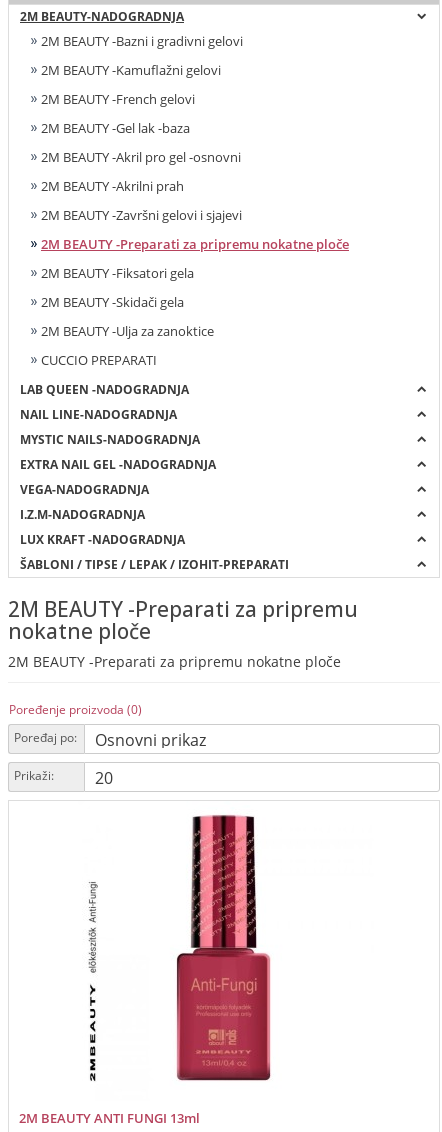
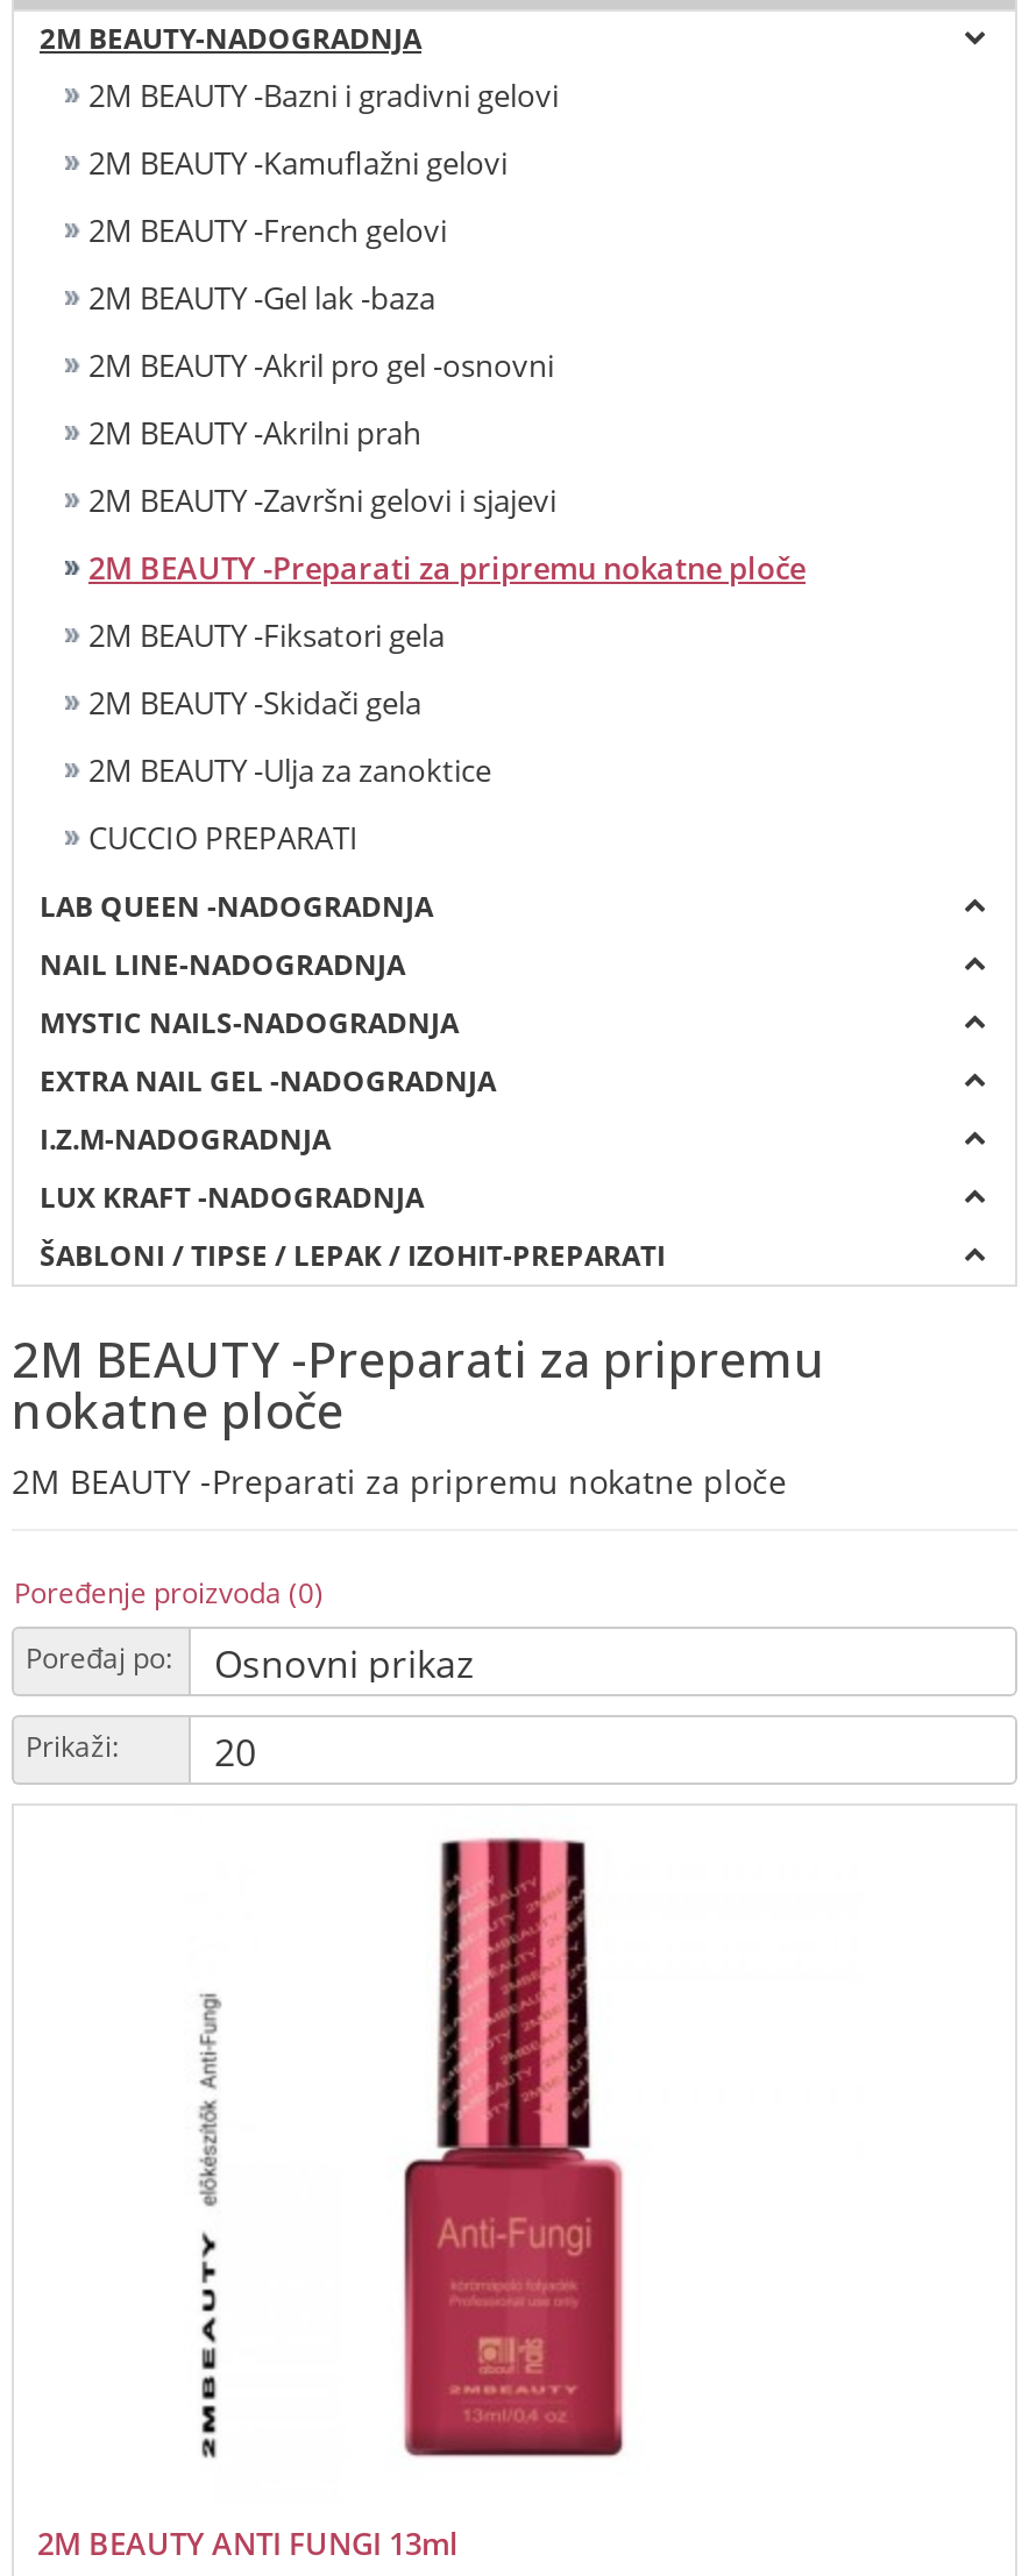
- VEGA-NADOGRADNJA
